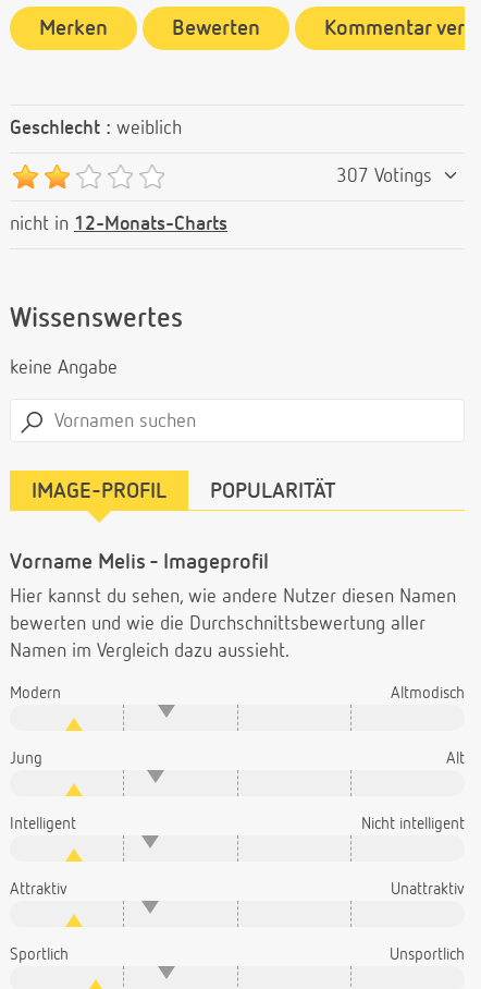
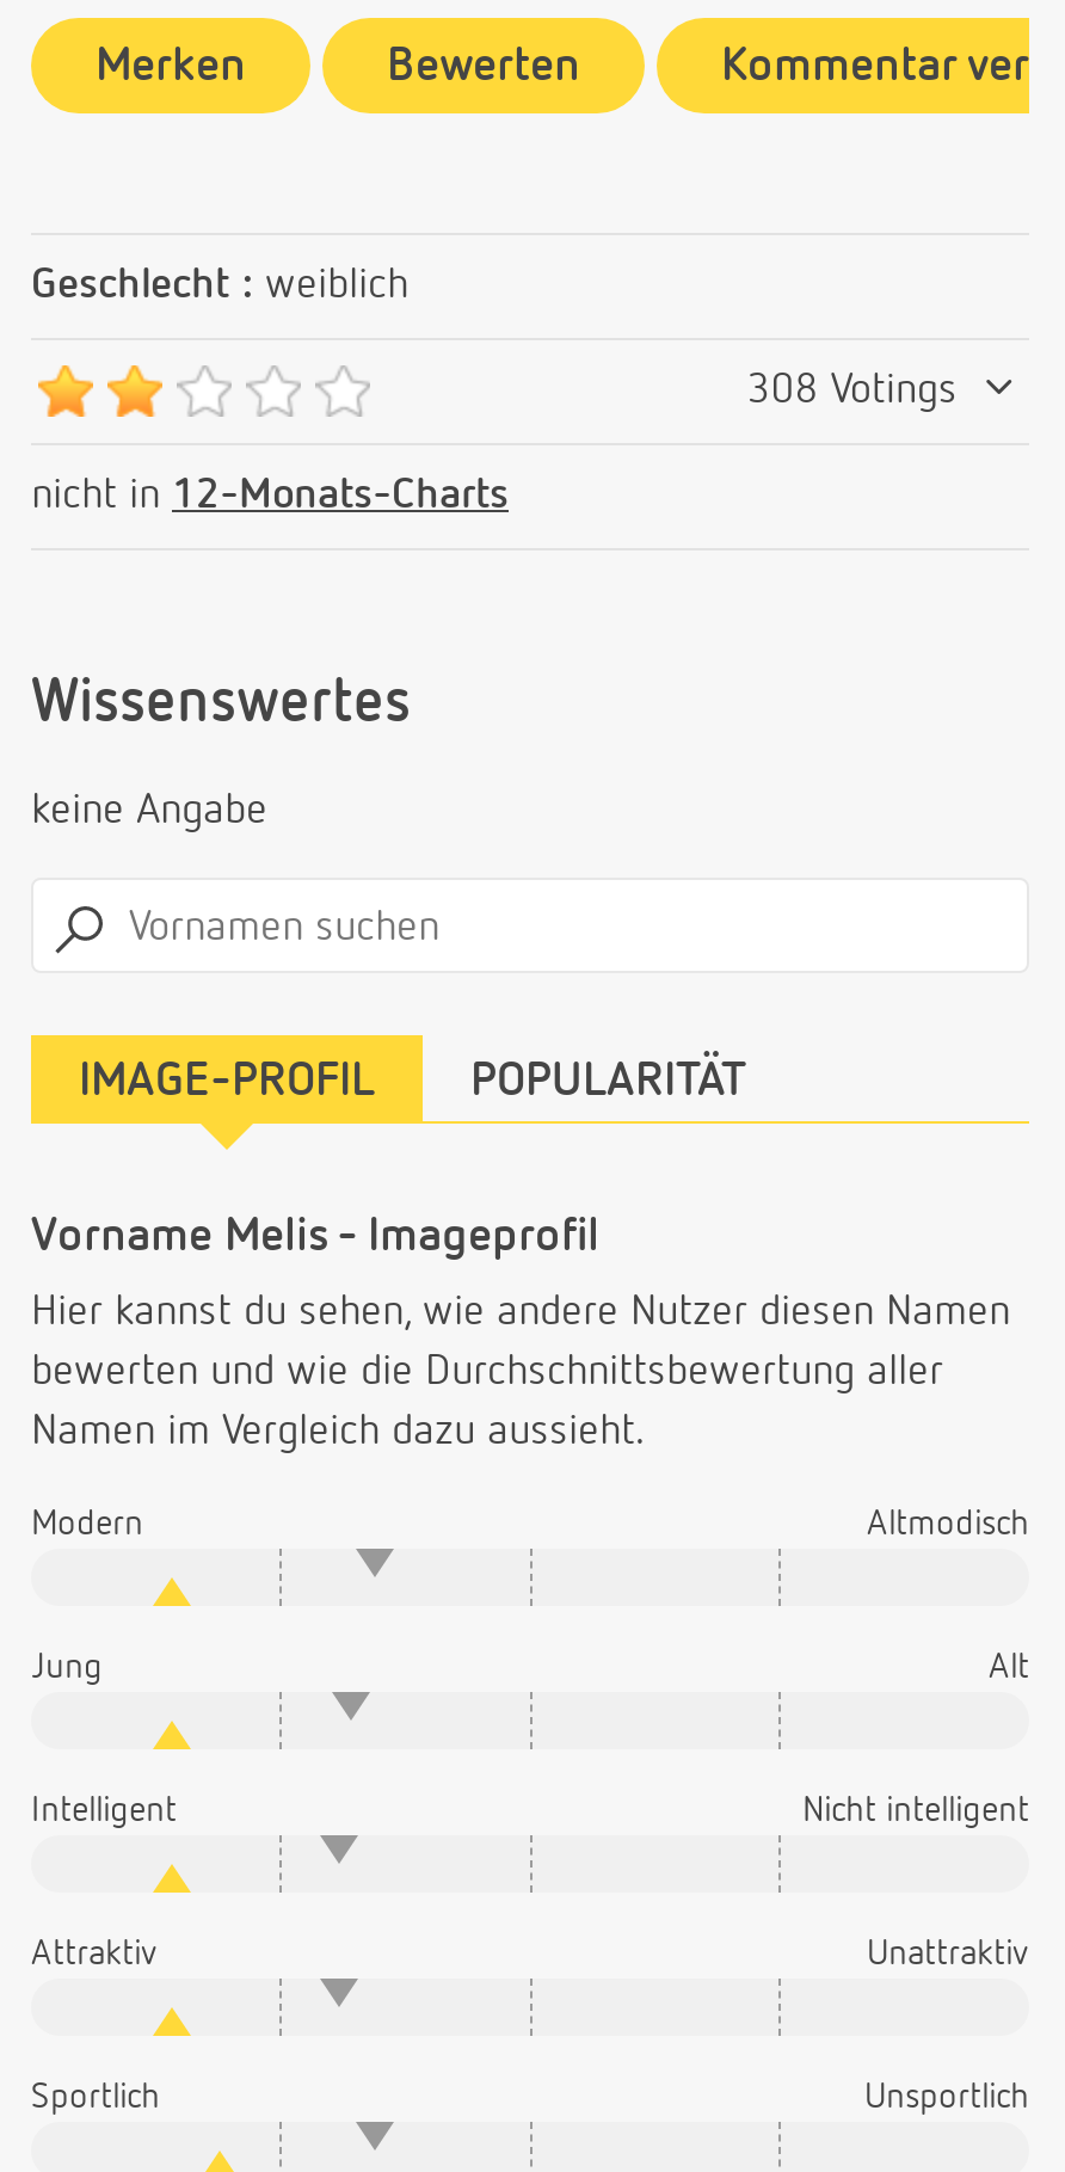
- 307 Votings
+ 308 Votings
